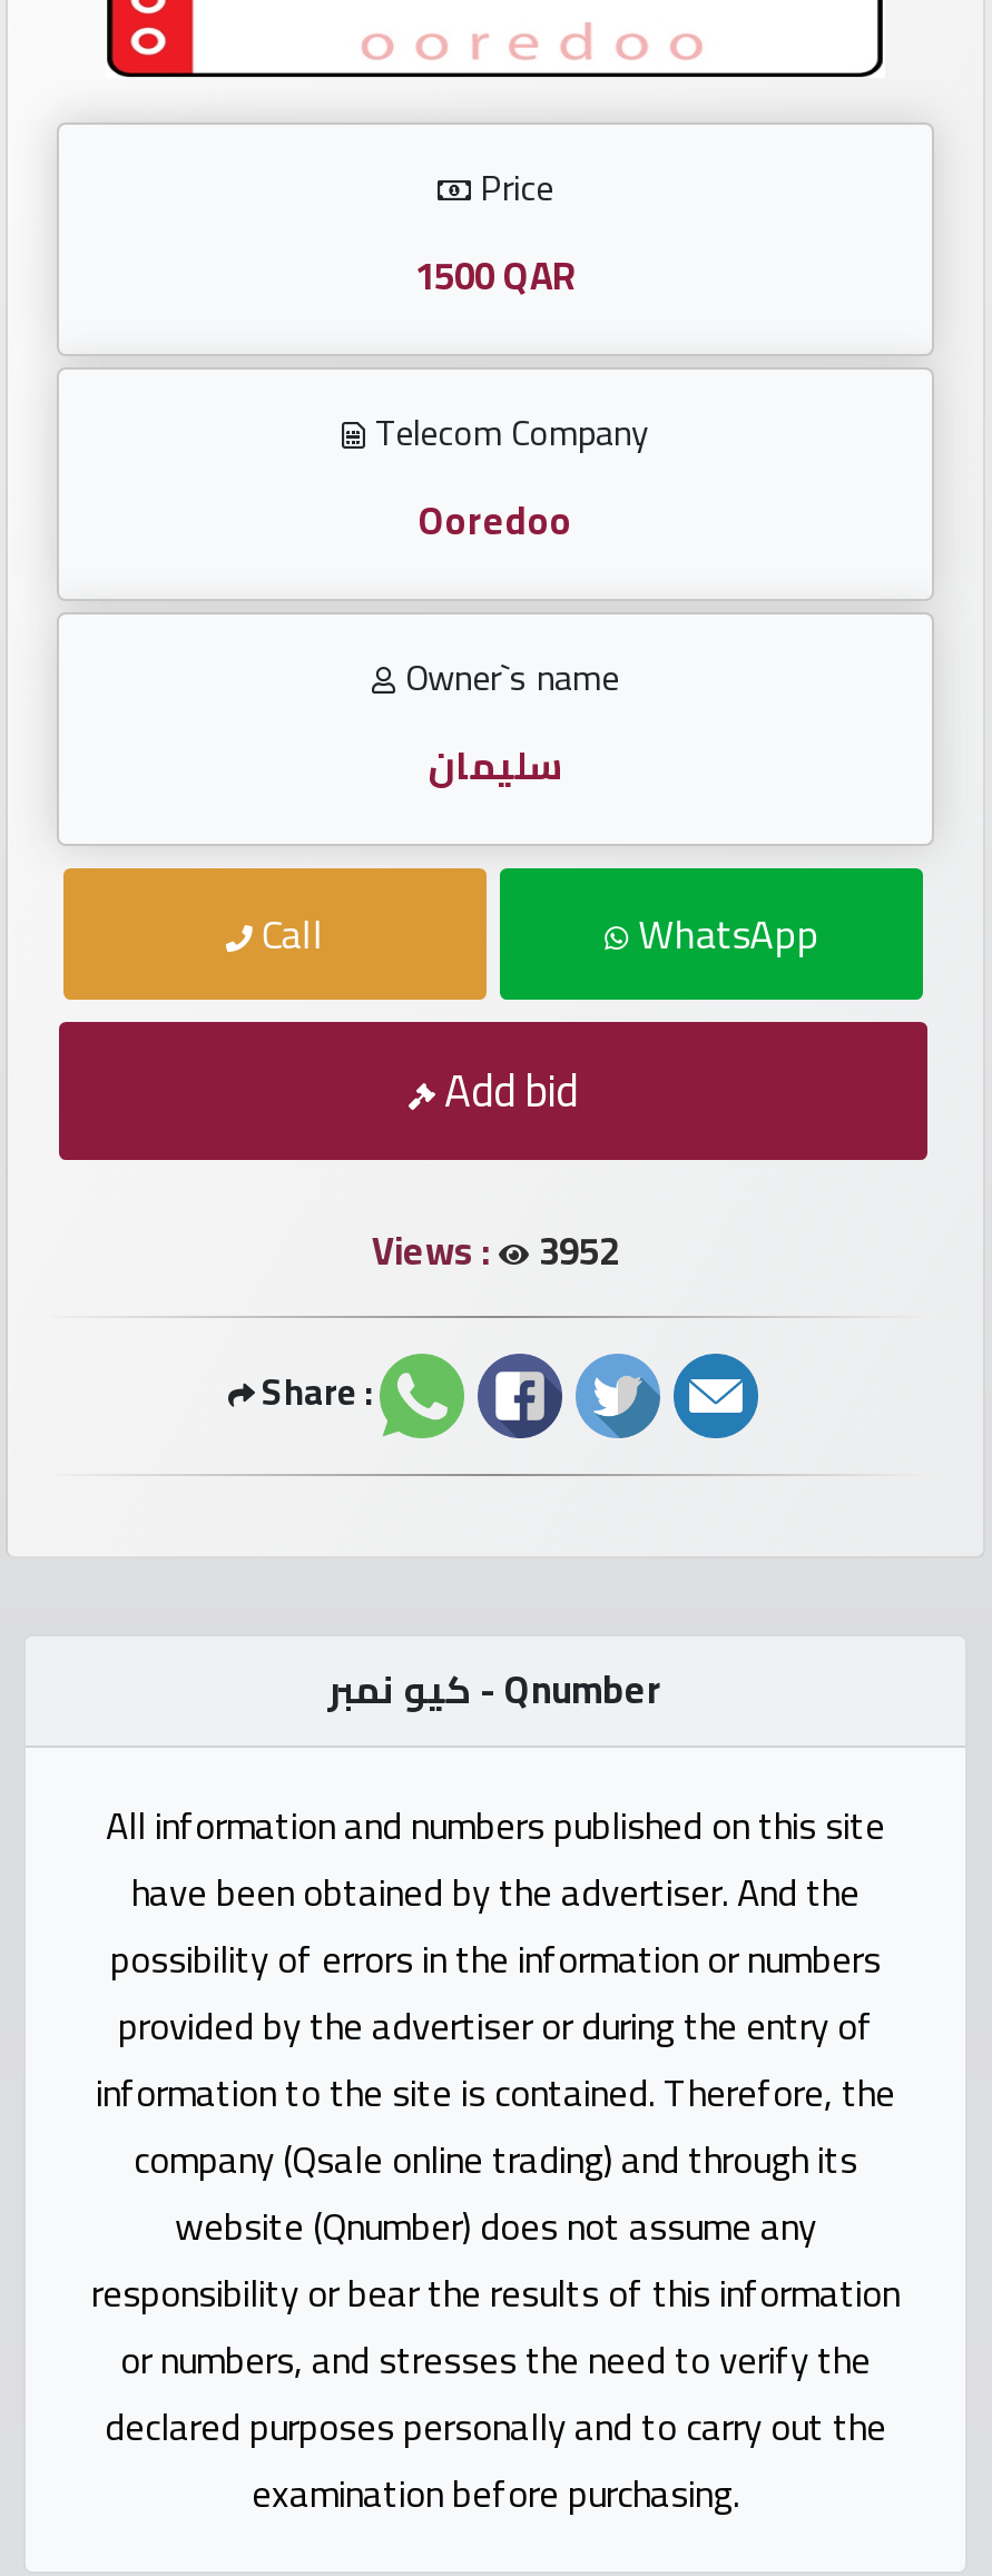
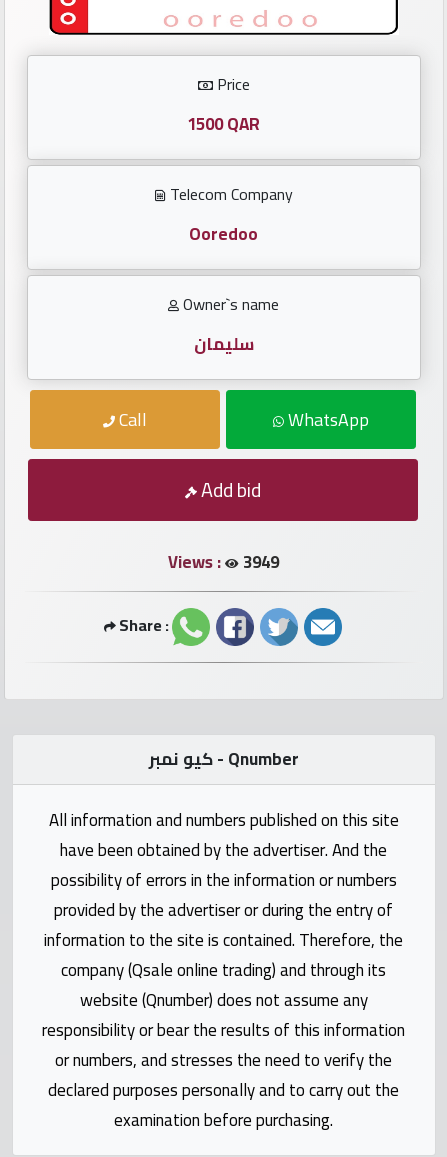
- Views : 3952
+ Views : 3949
